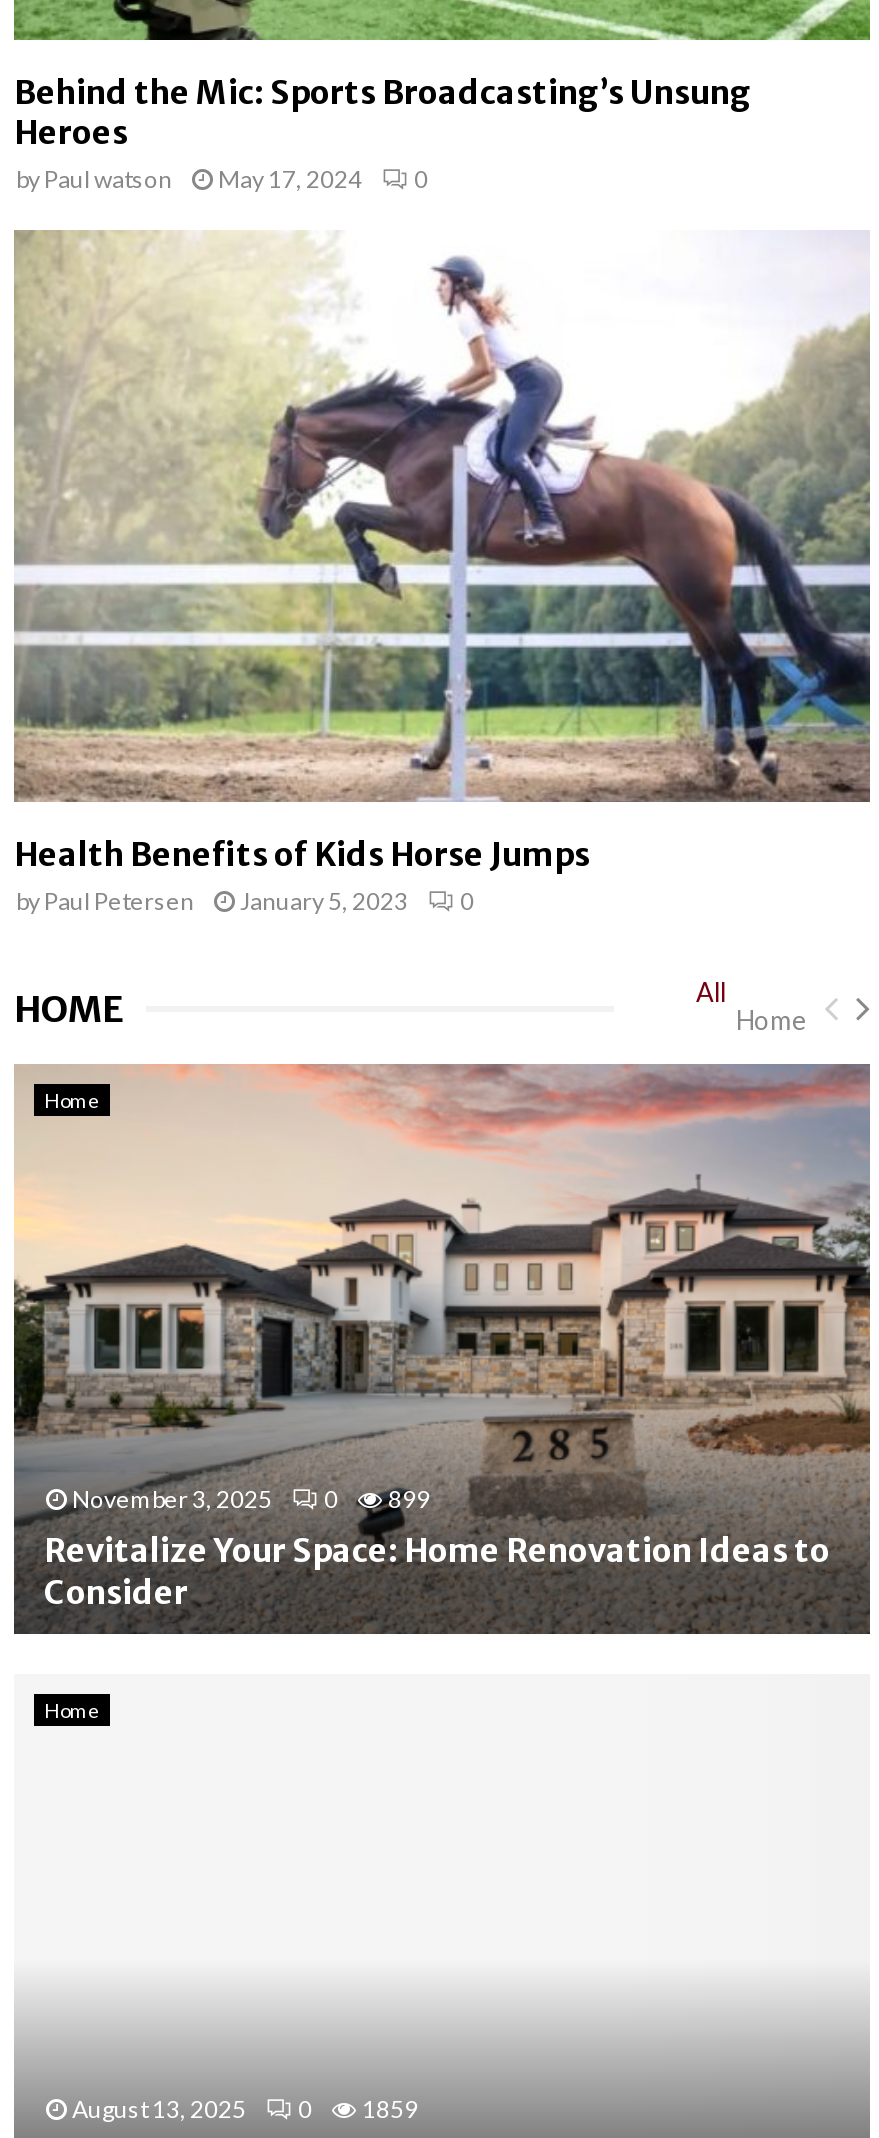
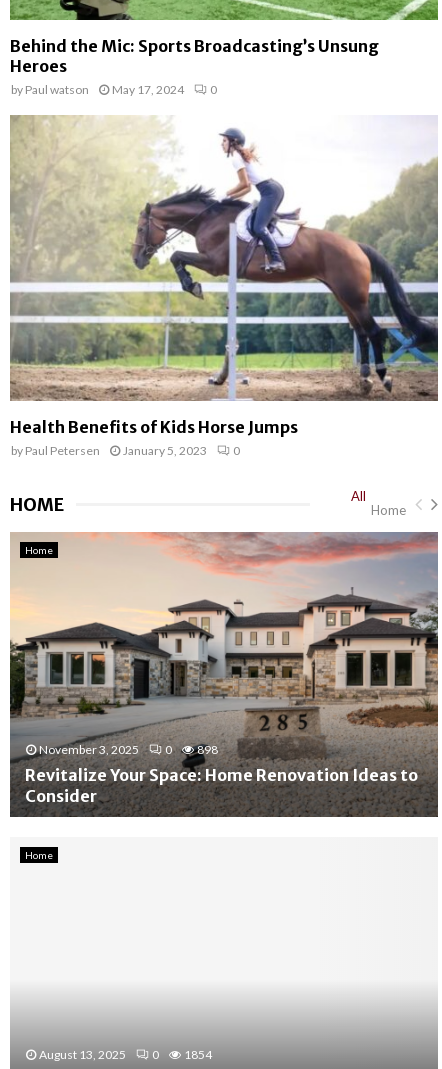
- November 3, 2025 0 899
+ November 3, 2025 0 898

- 1859
+ 1854
